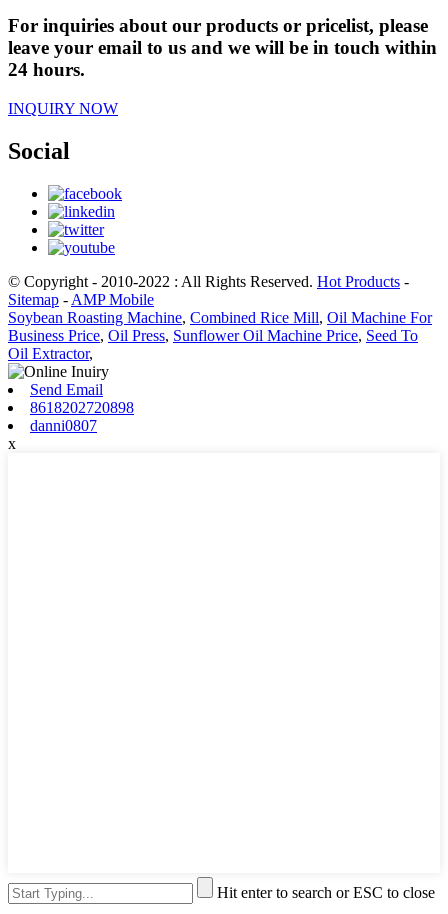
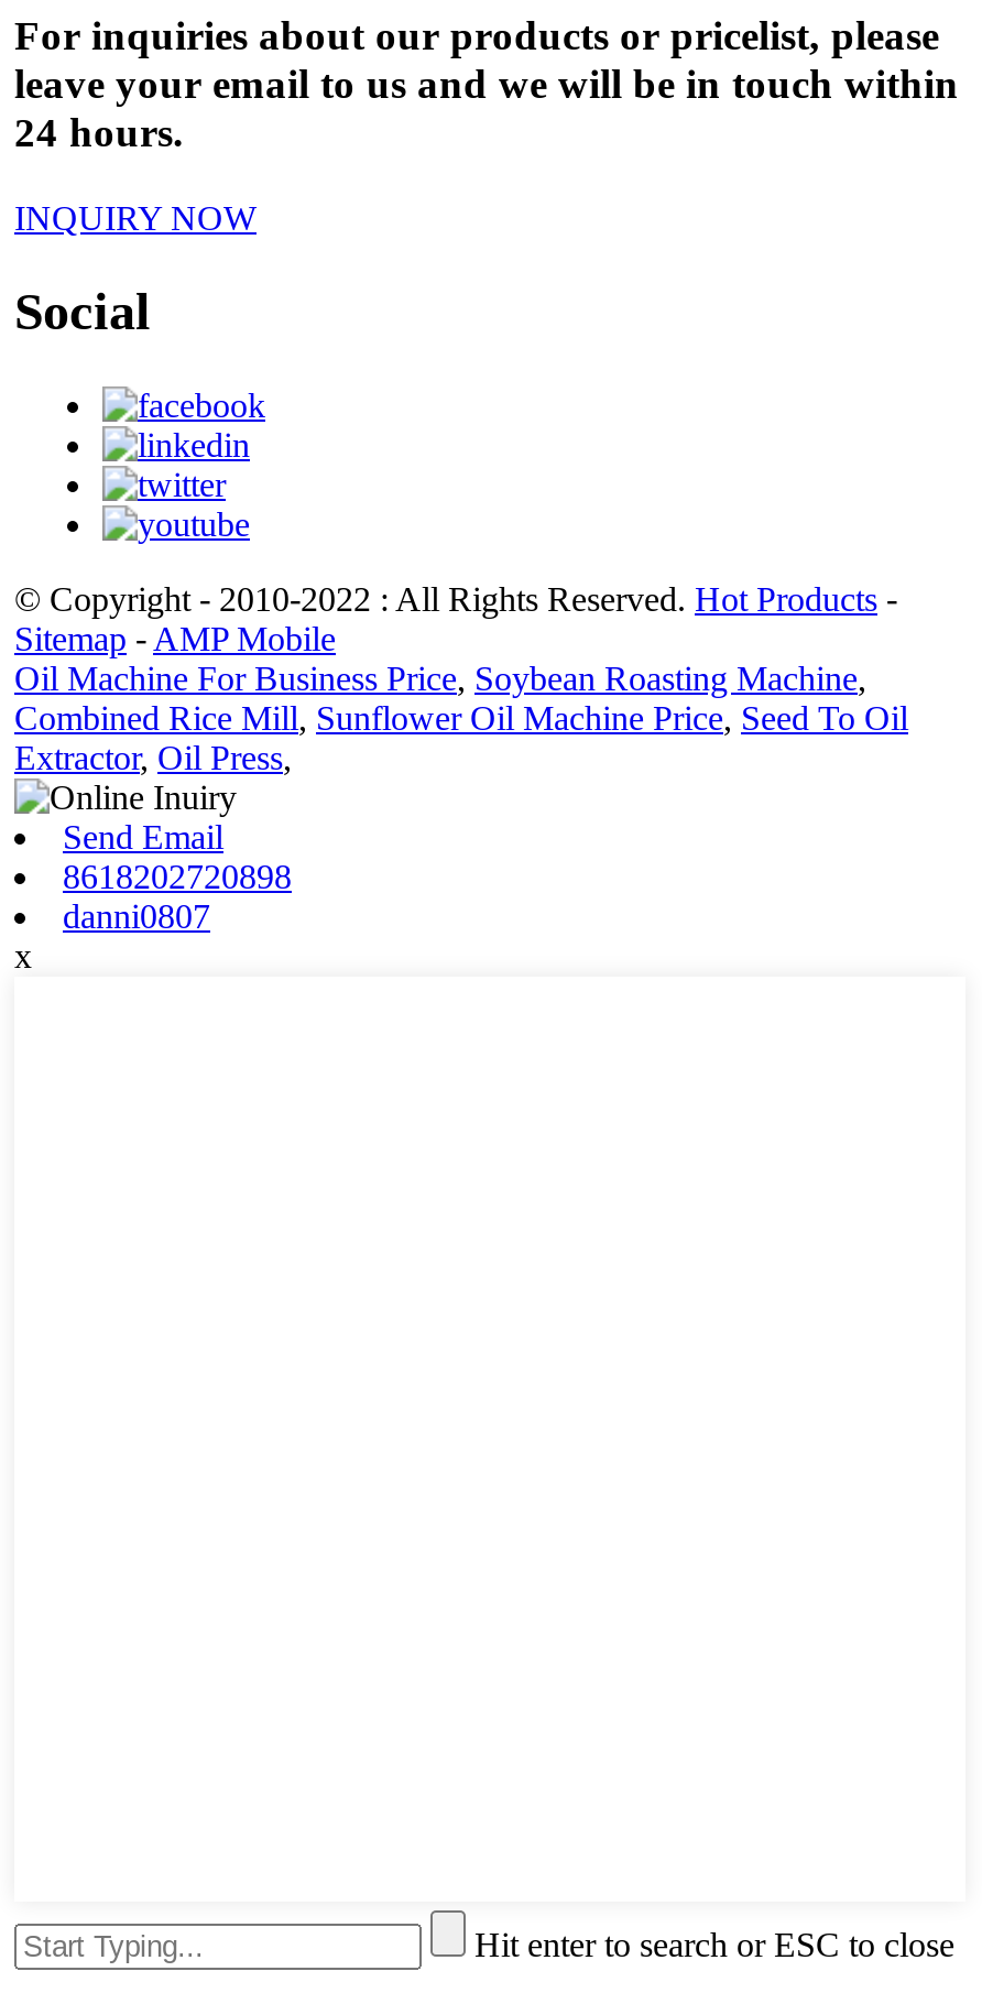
- Soybean Roasting Machine, Combined Rice Mill, Oil Machine For
- Business Price, Oil Press, Sunflower Oil Machine Price, Seed To
- Oil Extractor,
+ Oil Machine For Business Price, Soybean Roasting Machine,
+ Combined Rice Mill, Sunflower Oil Machine Price, Seed To Oil
+ Extractor, Oil Press,
